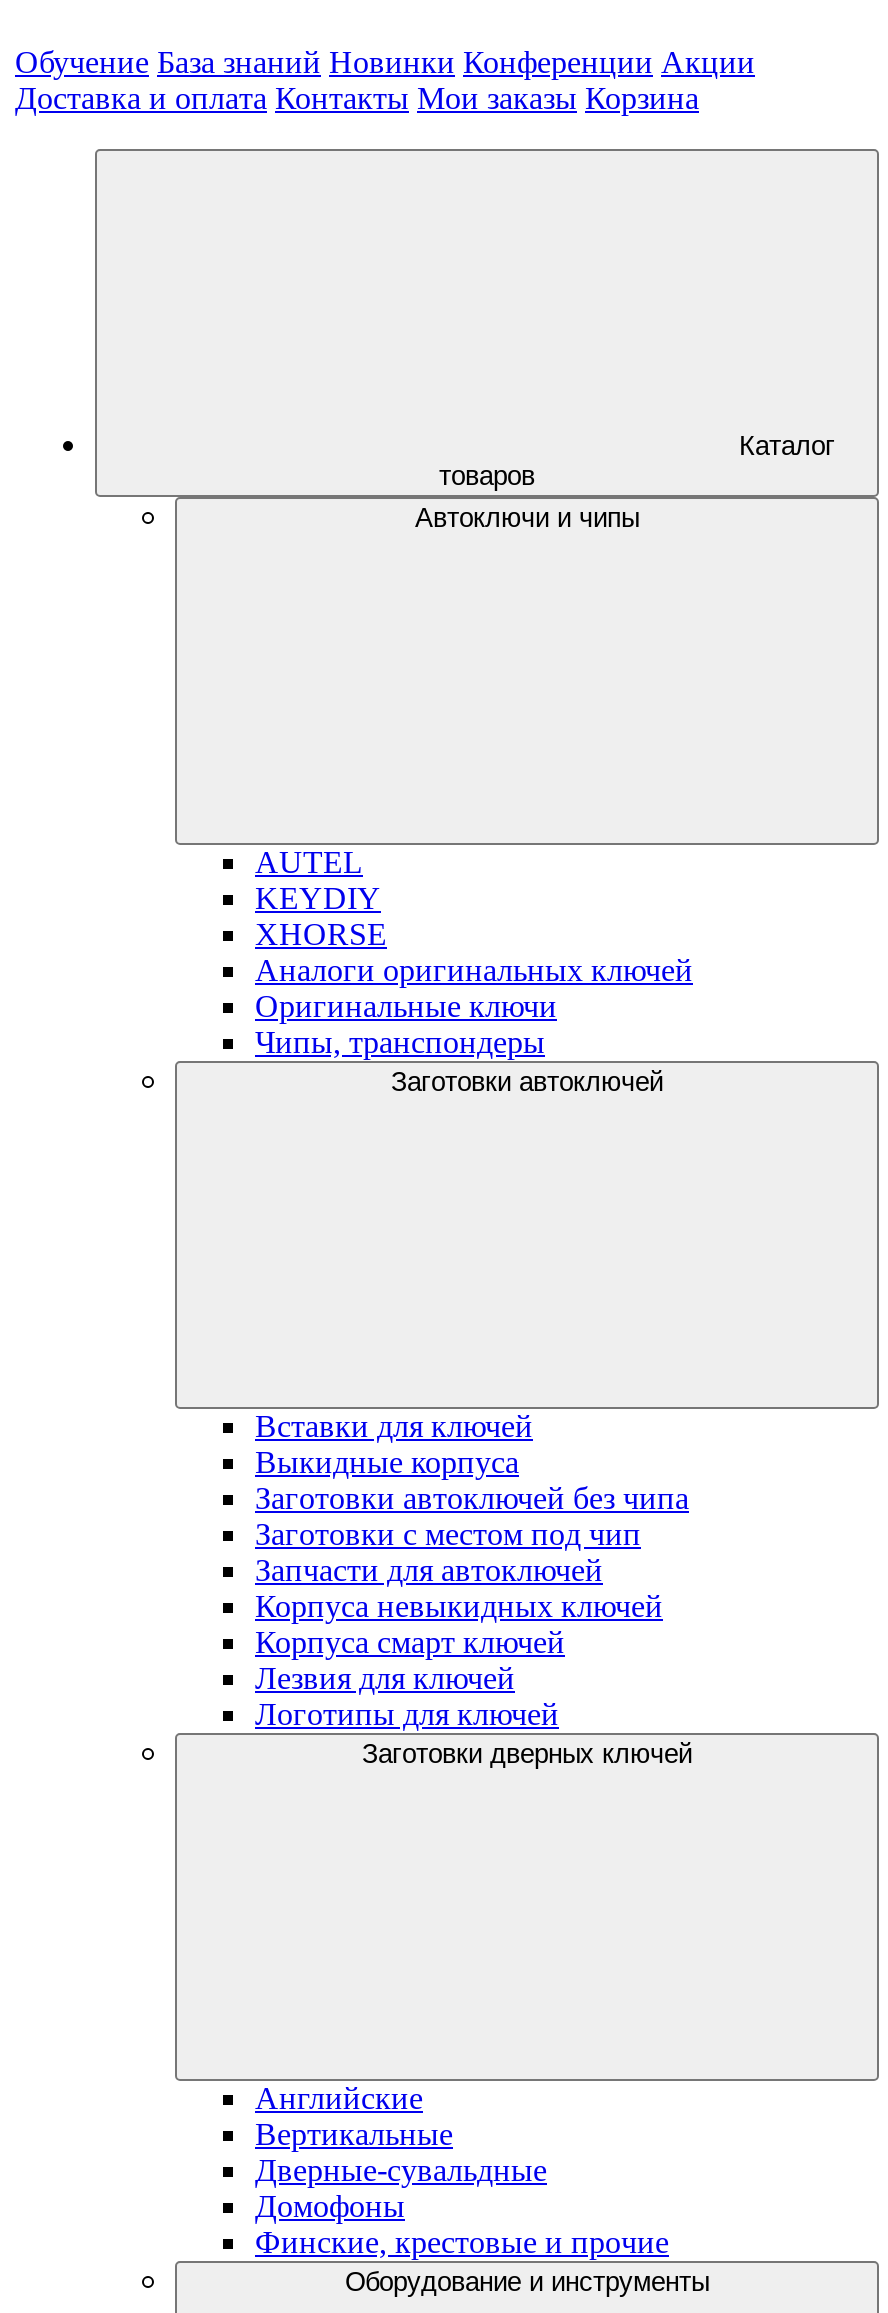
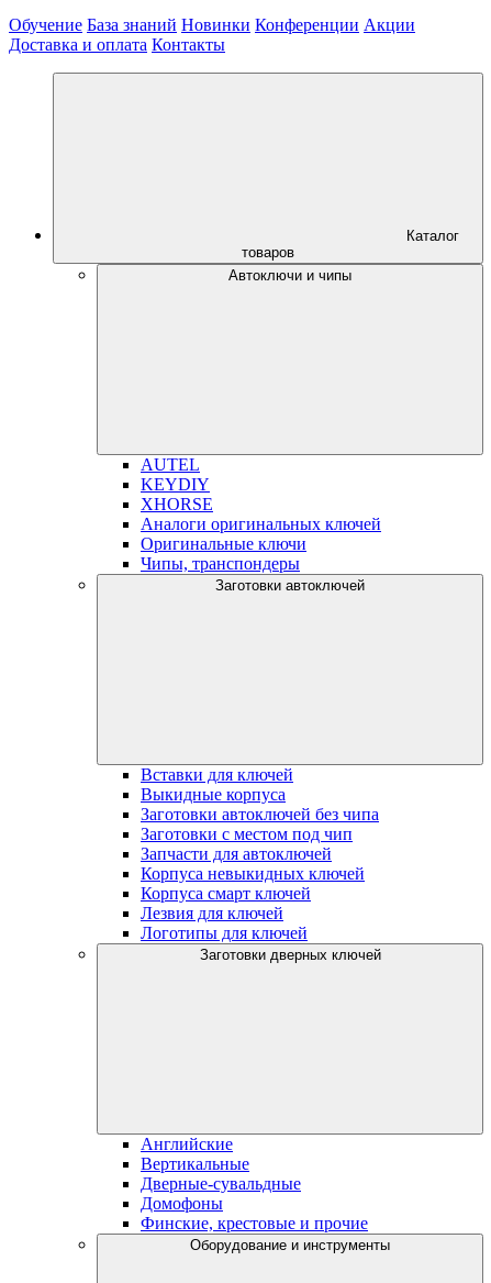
- Доставка и оплата Контакты Мои заказы Корзина
+ Доставка и оплата Контакты
